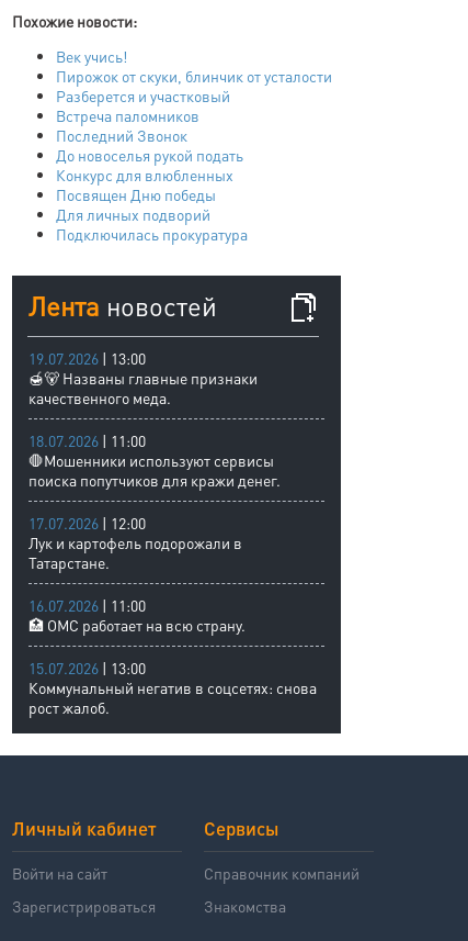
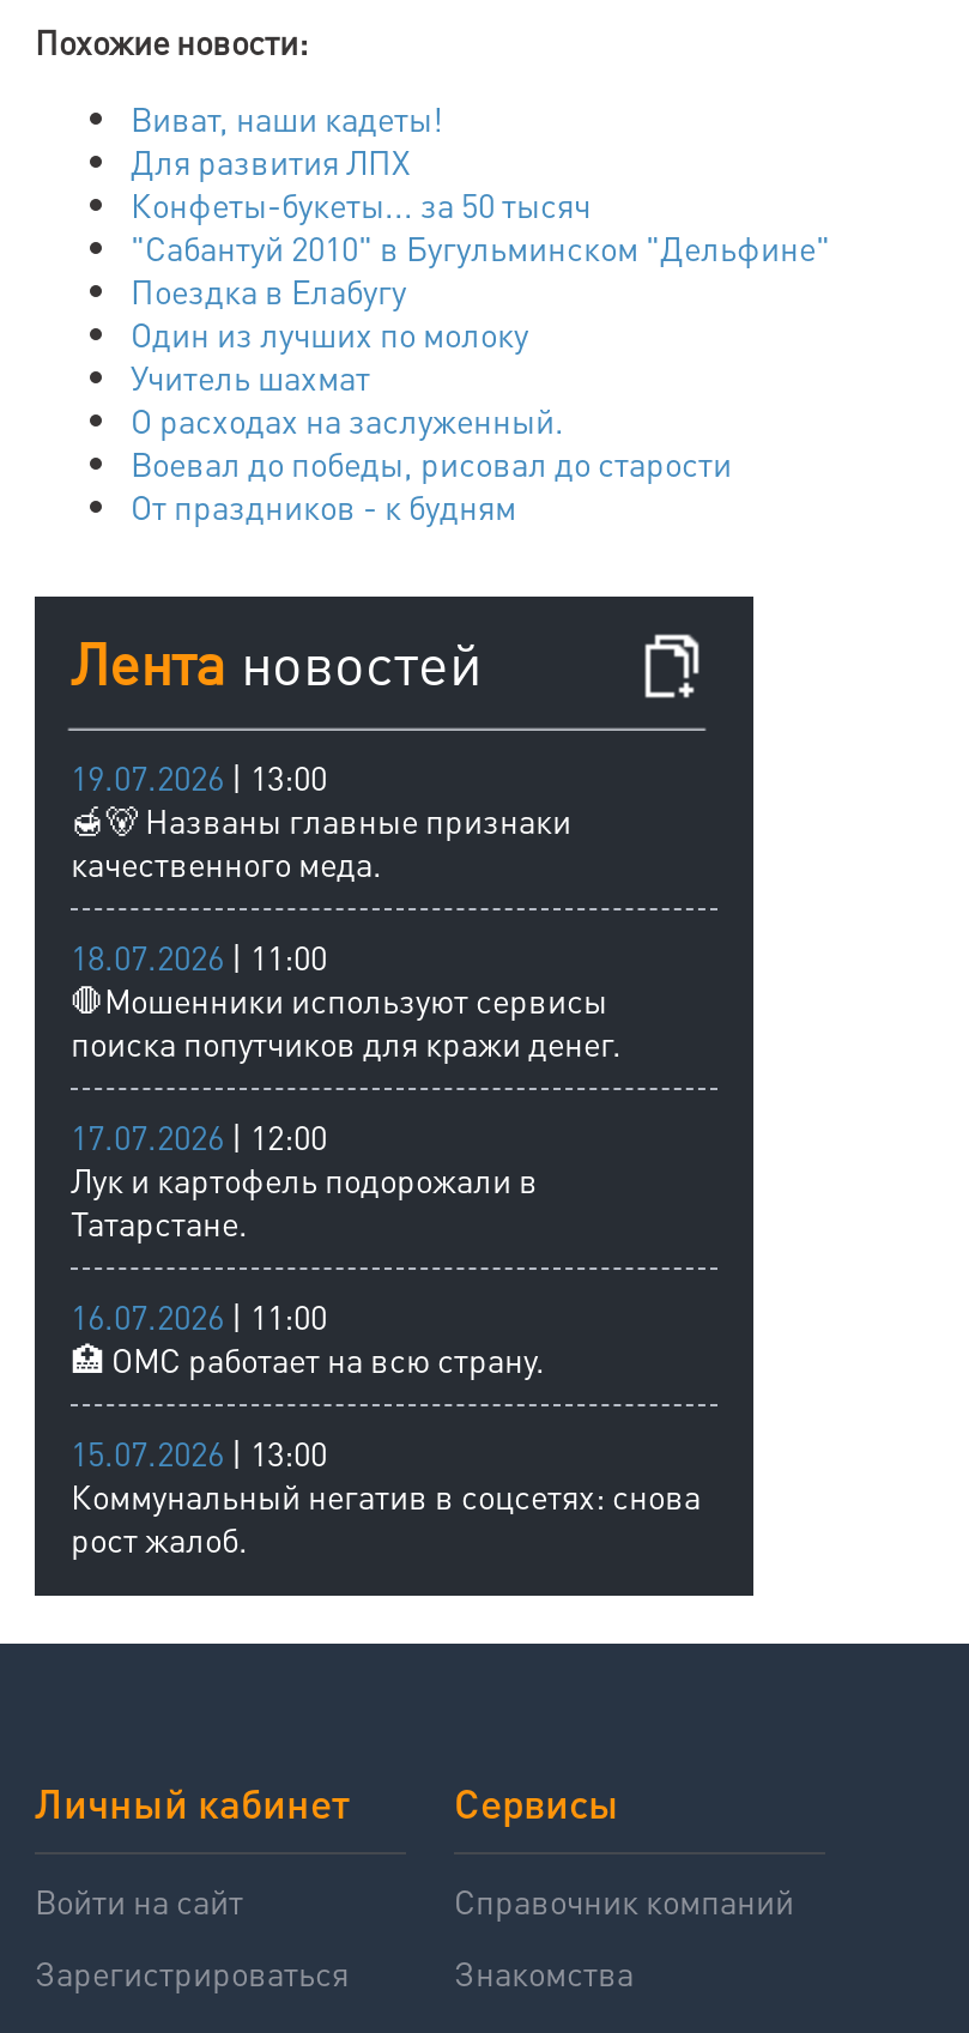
- Век учись!
- Пирожок от скуки, блинчик от усталости
- Разберется и участковый
- Встреча паломников
- Последний Звонок
- До новоселья рукой подать
- Конкурс для влюбленных
- Посвящен Дню победы
- Для личных подворий
- Подключилась прокуратура
+ Виват, наши кадеты!
+ Для развития ЛПХ
+ Конфеты-букеты... за 50 тысяч
+ "Сабантуй 2010" в Бугульминском "Дельфине"
+ Поездка в Елабугу
+ Один из лучших по молоку
+ Учитель шахмат
+ О расходах на заслуженный.
+ Воевал до победы, рисовал до старости
+ От праздников - к будням
